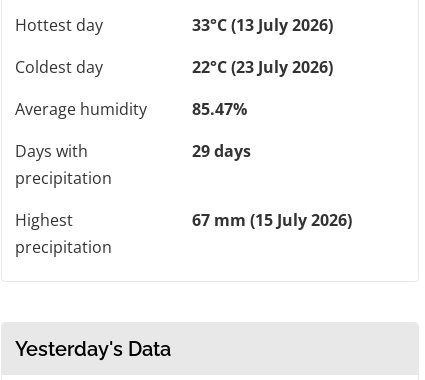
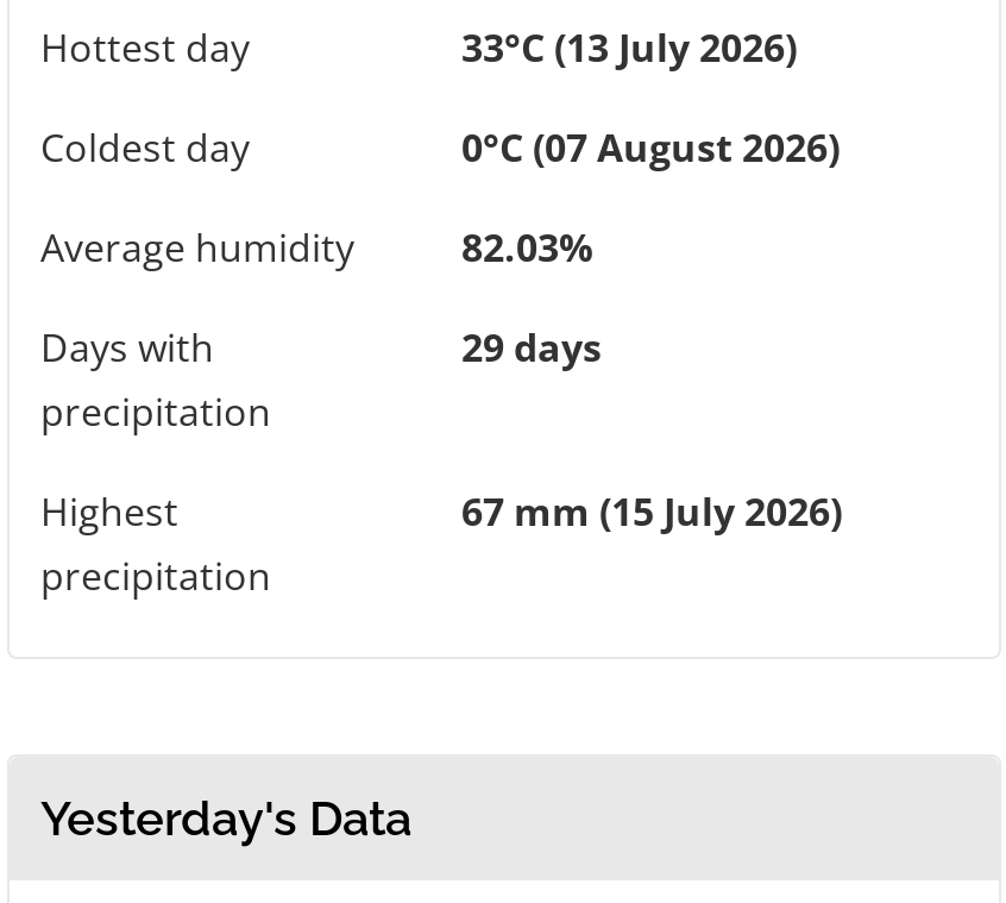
- 22°C (23 July 2026)
+ 0°C (07 August 2026)

- 85.47%
+ 82.03%
